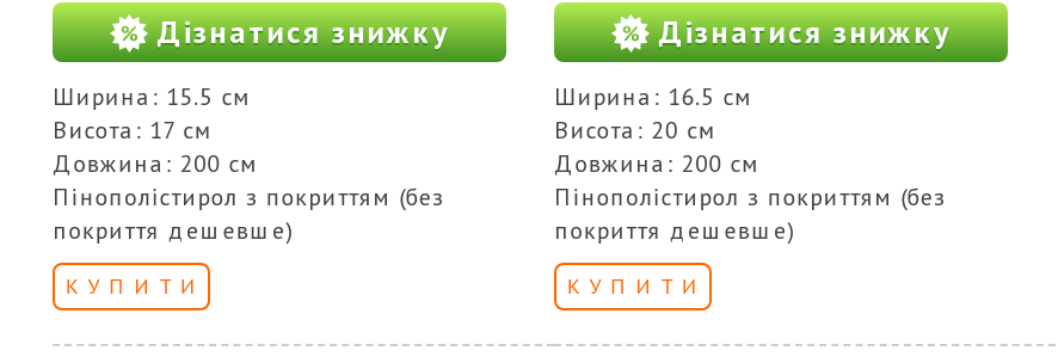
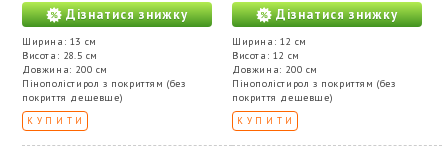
- Ширина: 15.5 см
+ Ширина: 13 см

- Ширина: 16.5 см
+ Ширина: 12 см

- Висота: 17 см
+ Висота: 28.5 см

- Висота: 20 см
+ Висота: 12 см
